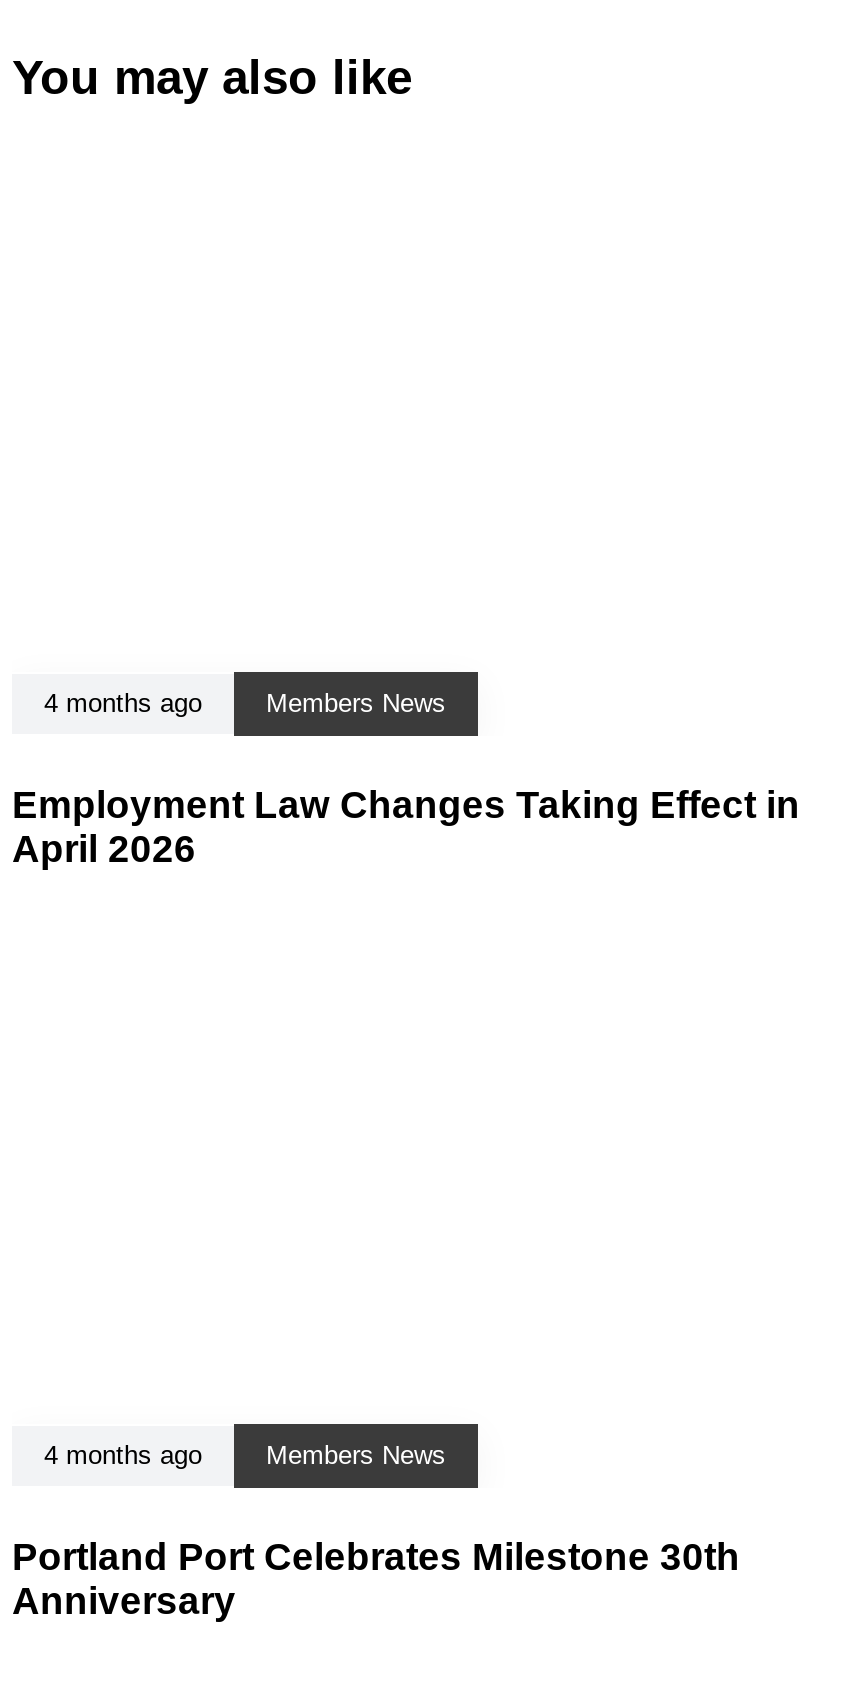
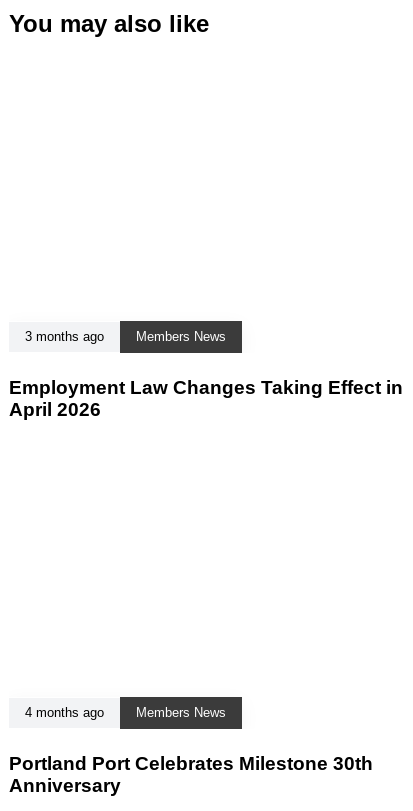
- 4 months ago
+ 3 months ago
